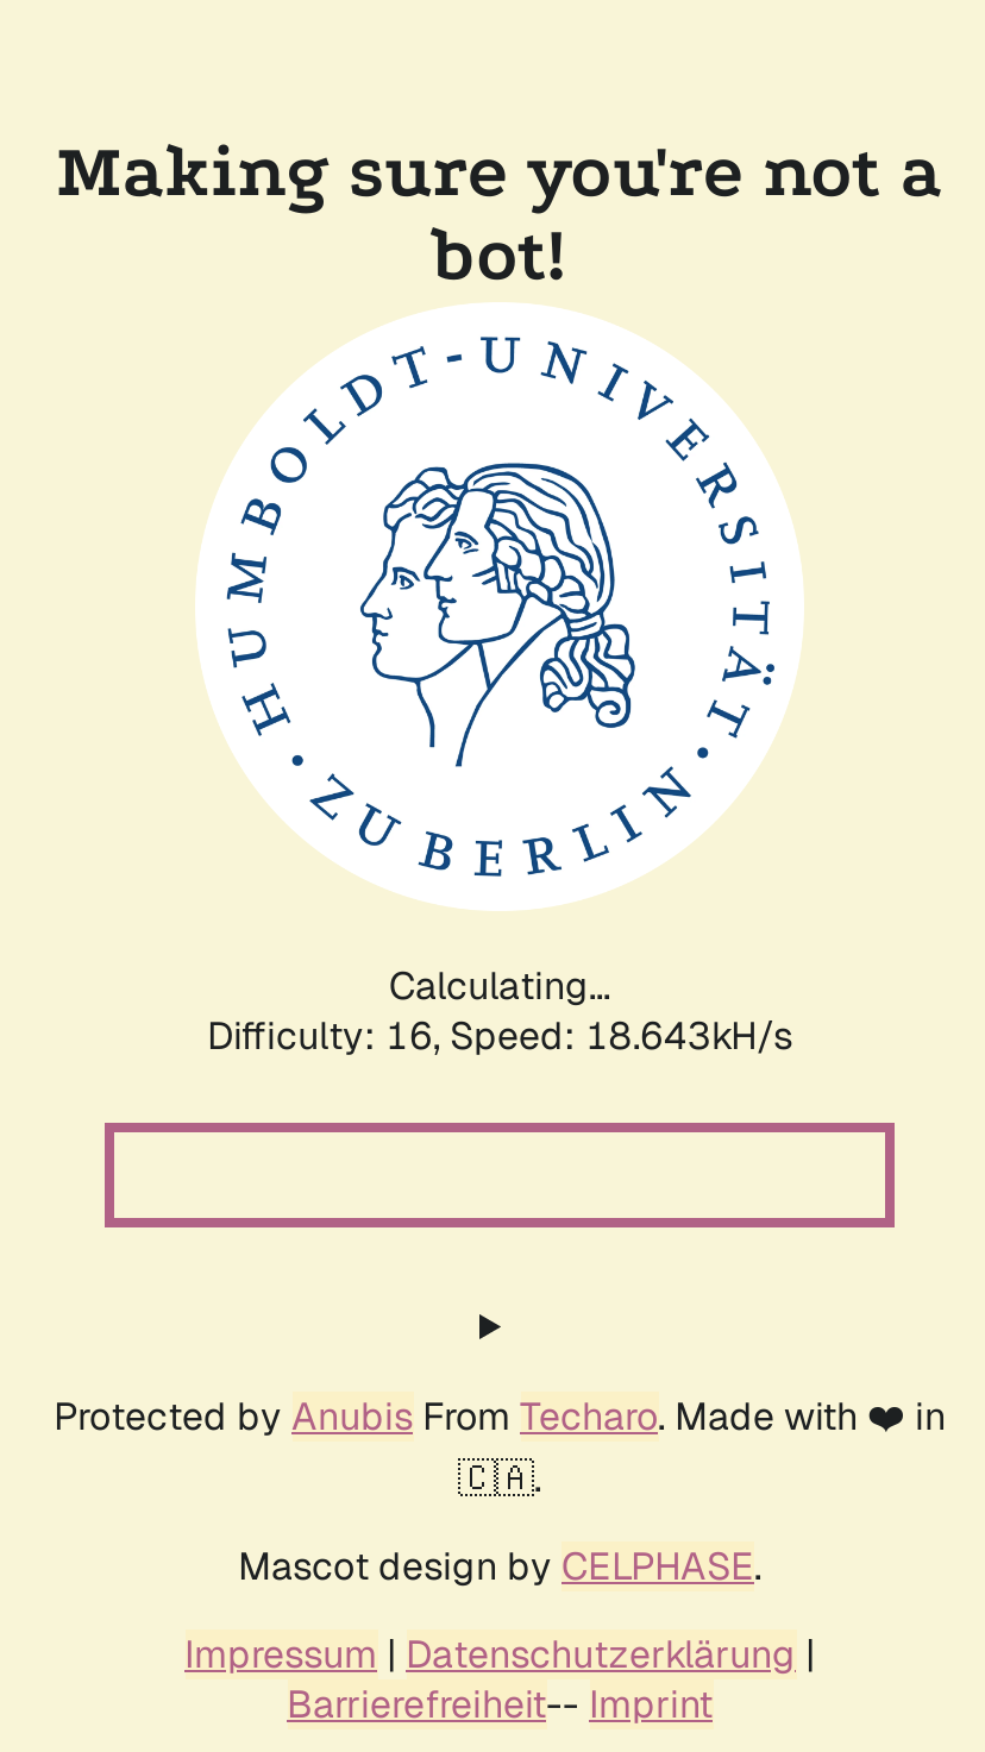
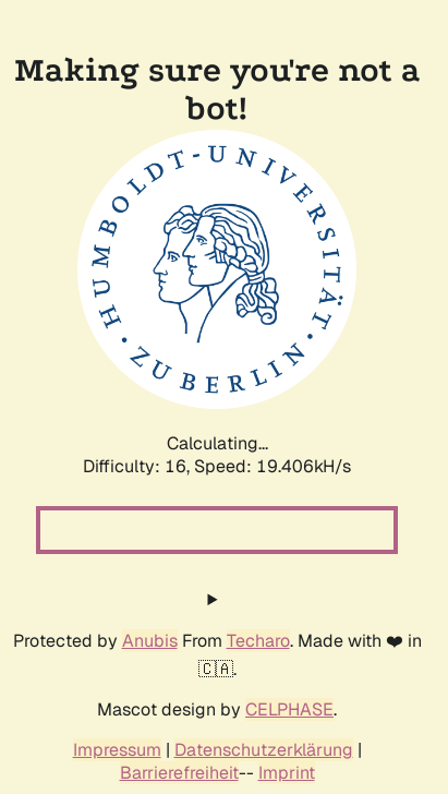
- Difficulty: 16, Speed: 18.643kH/s
+ Difficulty: 16, Speed: 19.406kH/s
